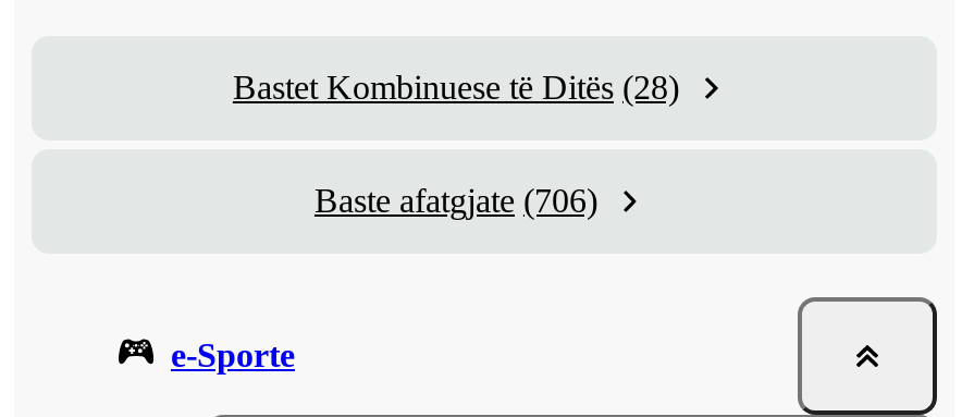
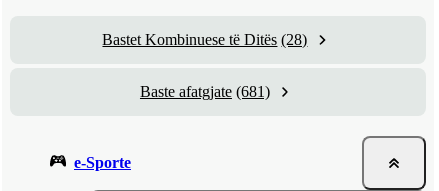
- Baste afatgjate (706)
+ Baste afatgjate (681)
